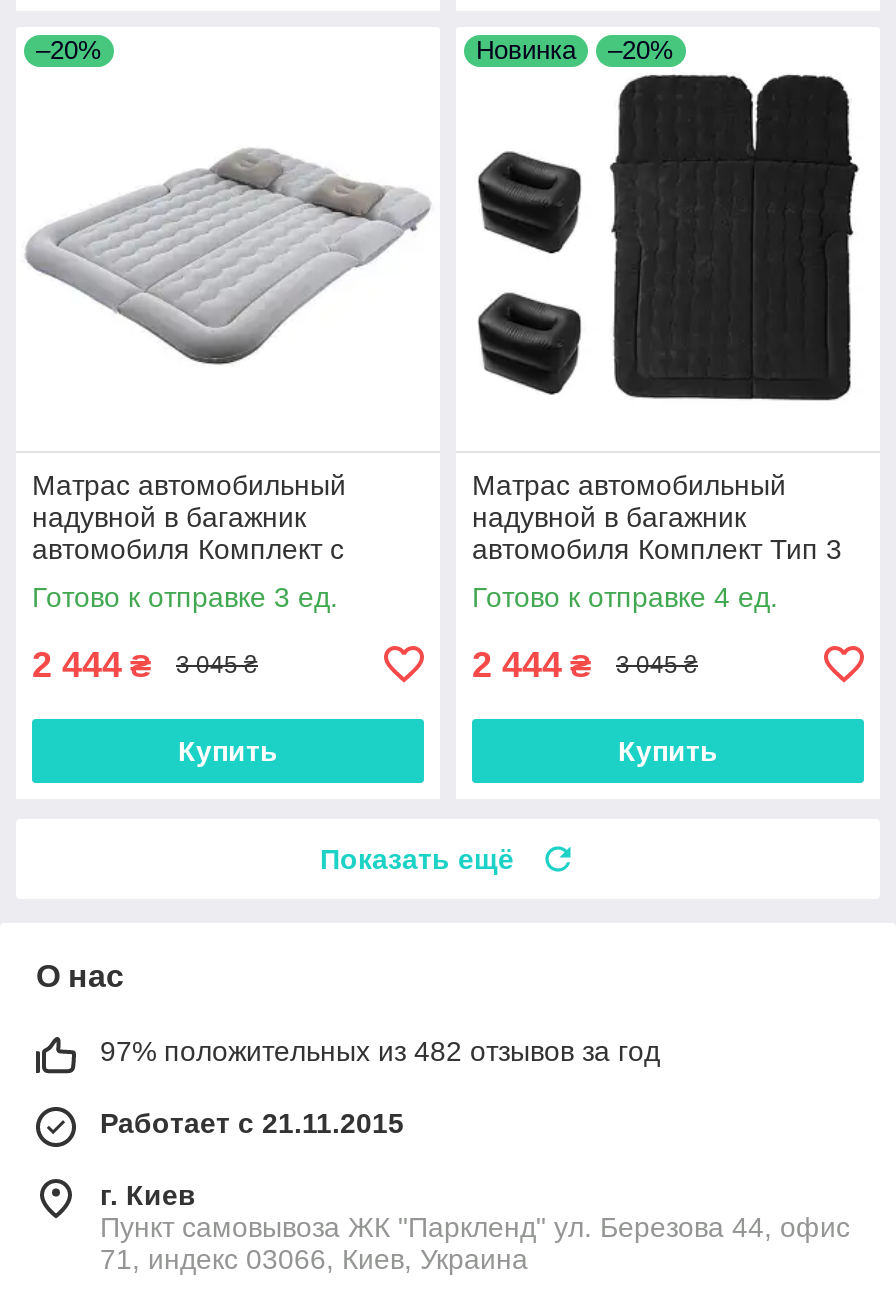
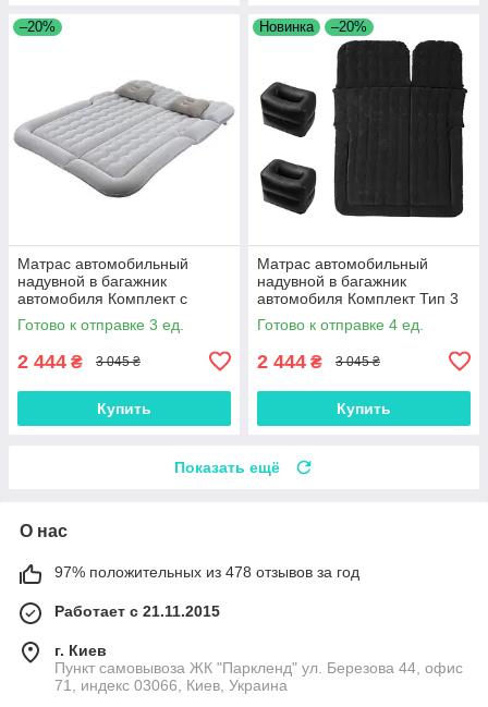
- 97% положительных из 482 отзывов за год
+ 97% положительных из 478 отзывов за год
